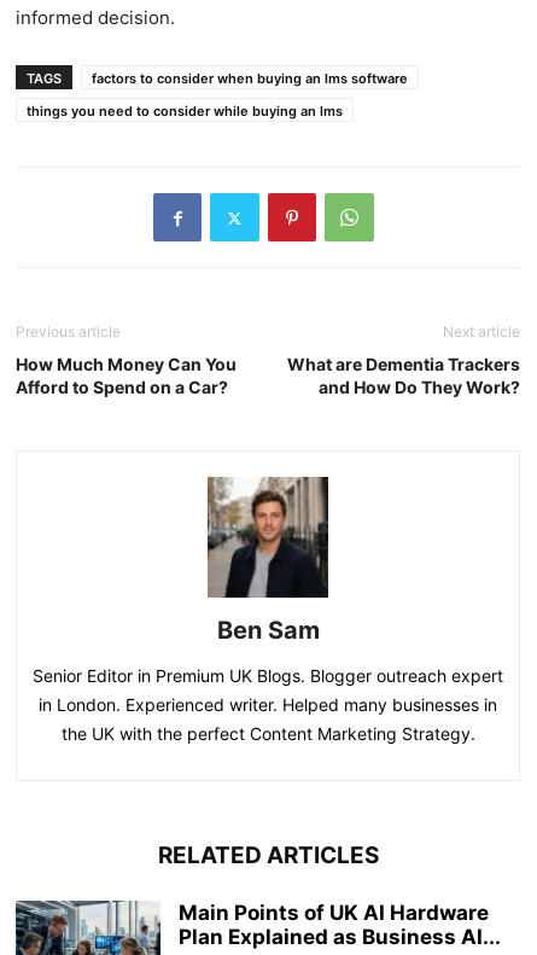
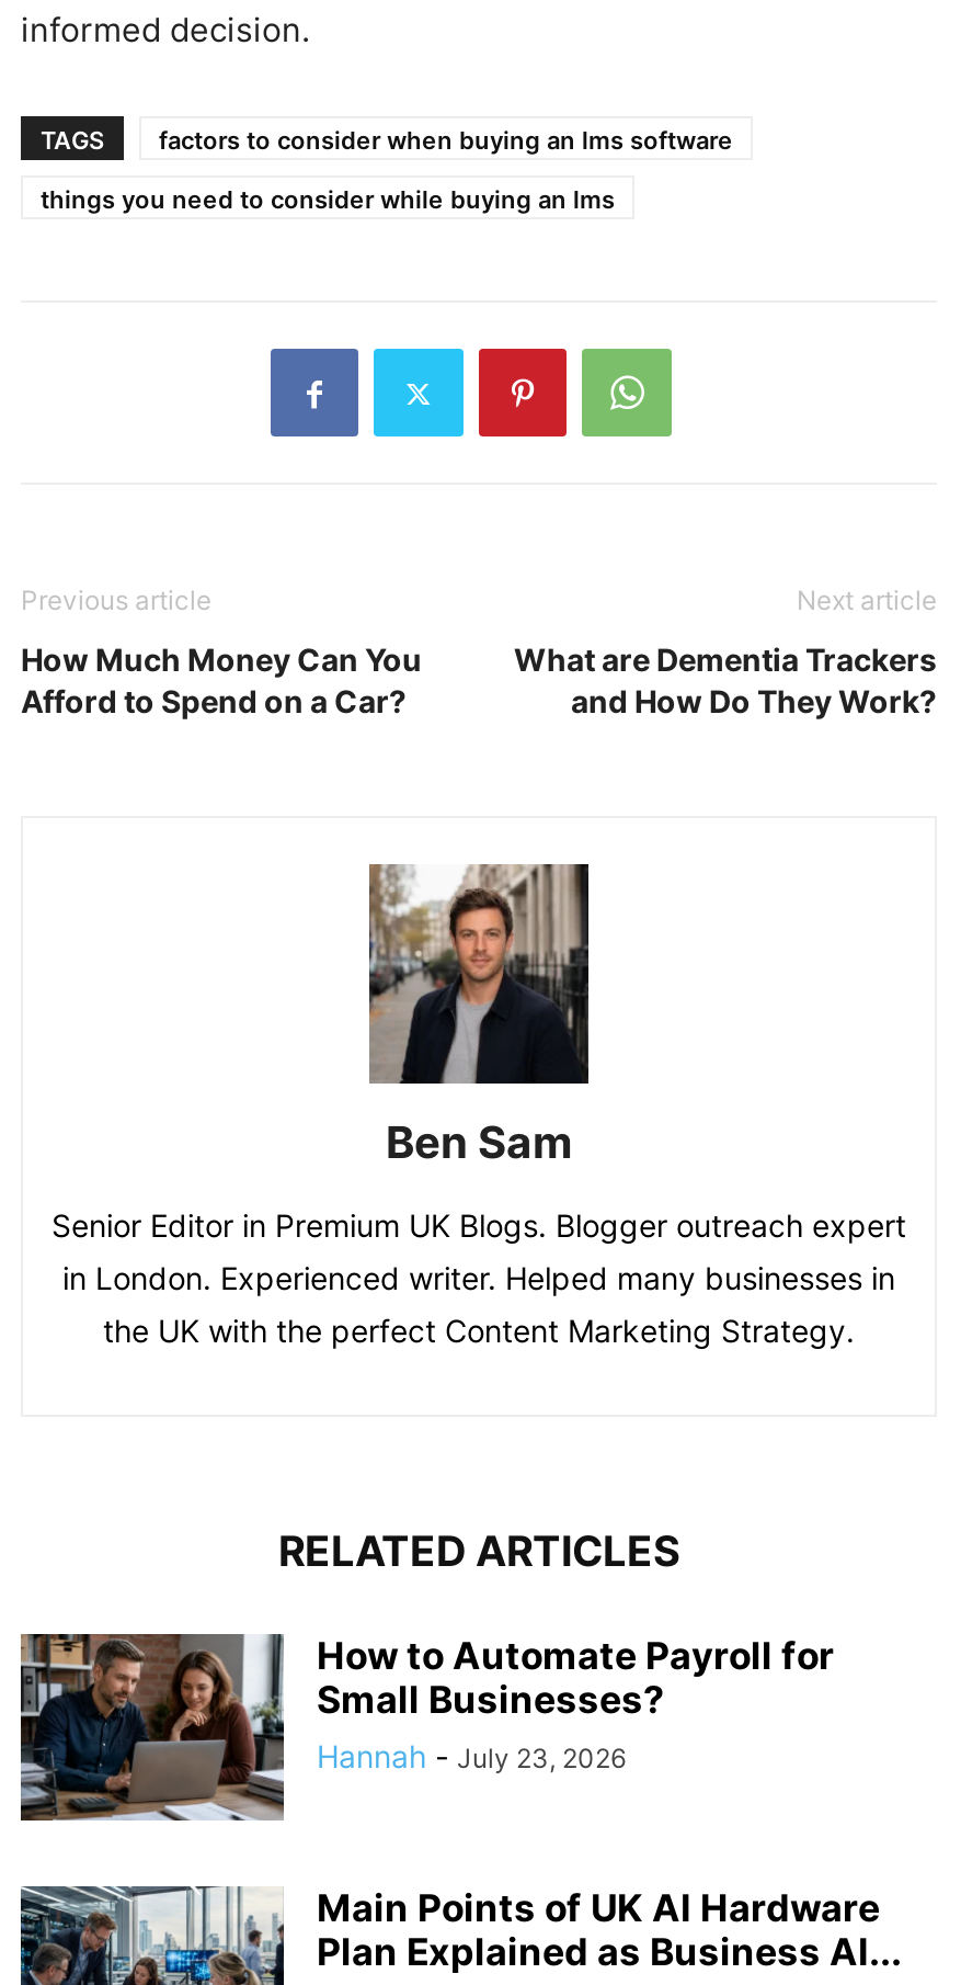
+ [image]
+ How to Automate Payroll for
+ Small Businesses?
+ Hannah - July 23, 2026
